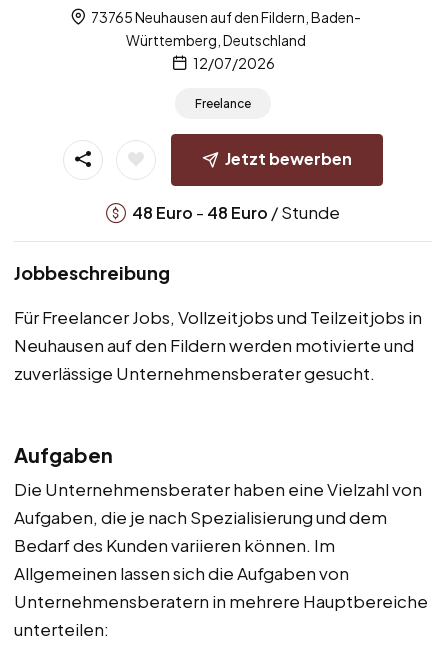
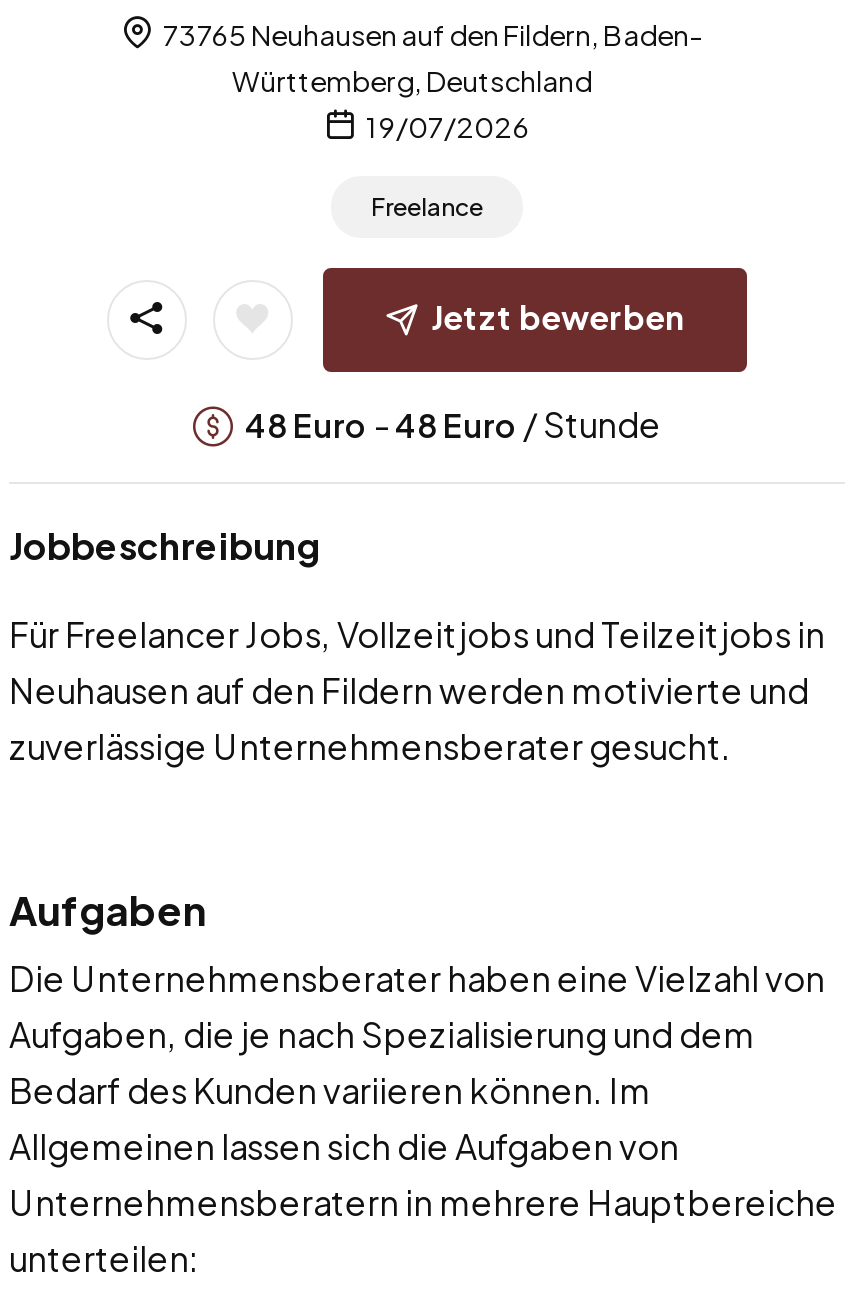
- 12/07/2026
+ 19/07/2026
